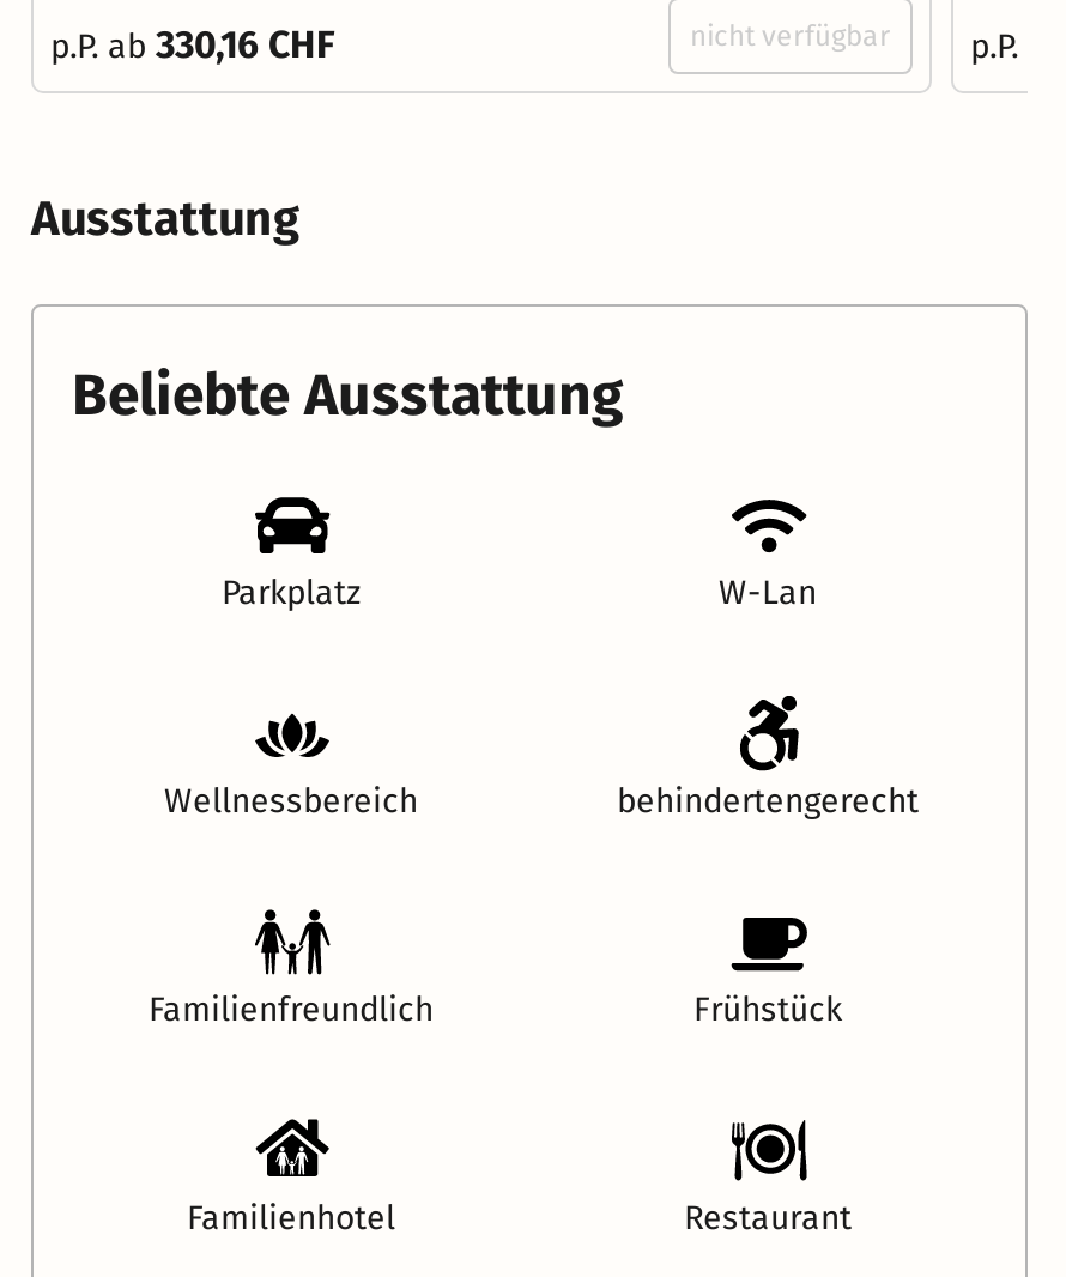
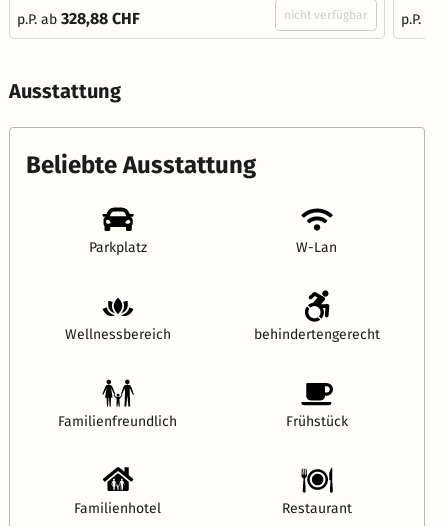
- p.P. ab 330,16 CHF
+ p.P. ab 328,88 CHF
